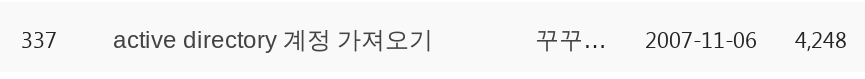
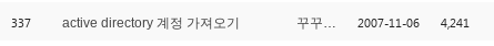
- 4,248
+ 4,241
